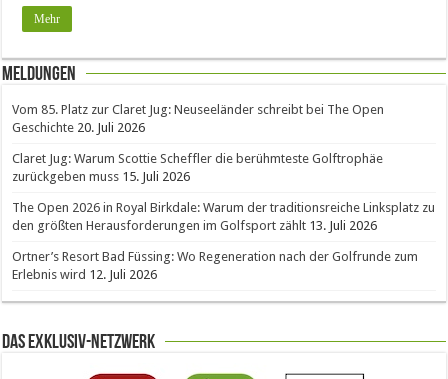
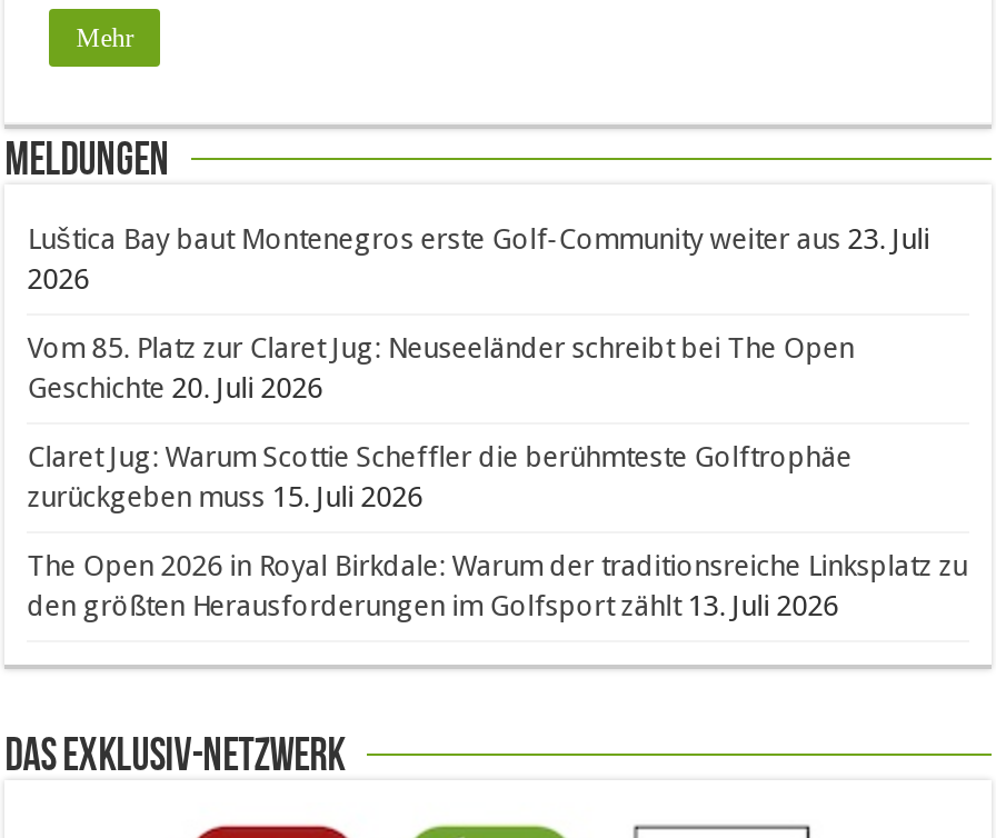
+ Luštica Bay baut Montenegros erste Golf-Community weiter aus 23. Juli
+ 2026

moved down: Vom 85. Platz zur Claret Jug: Neuseeländer schreibt bei The Open | Geschichte 20. Juli 2026 | Claret Jug: Warum Scottie Scheffler die berühmteste Golftrophäe | zurückgeben muss 15. Juli 2026 | The Open 2026 in Royal Birkdale: Warum der traditionsreiche Linksplatz zu | den größten Herausforderungen im Golfsport zählt 13. Juli 2026

- Ortner’s Resort Bad Füssing: Wo Regeneration nach der Golfrunde zum
- Erlebnis wird 12. Juli 2026
